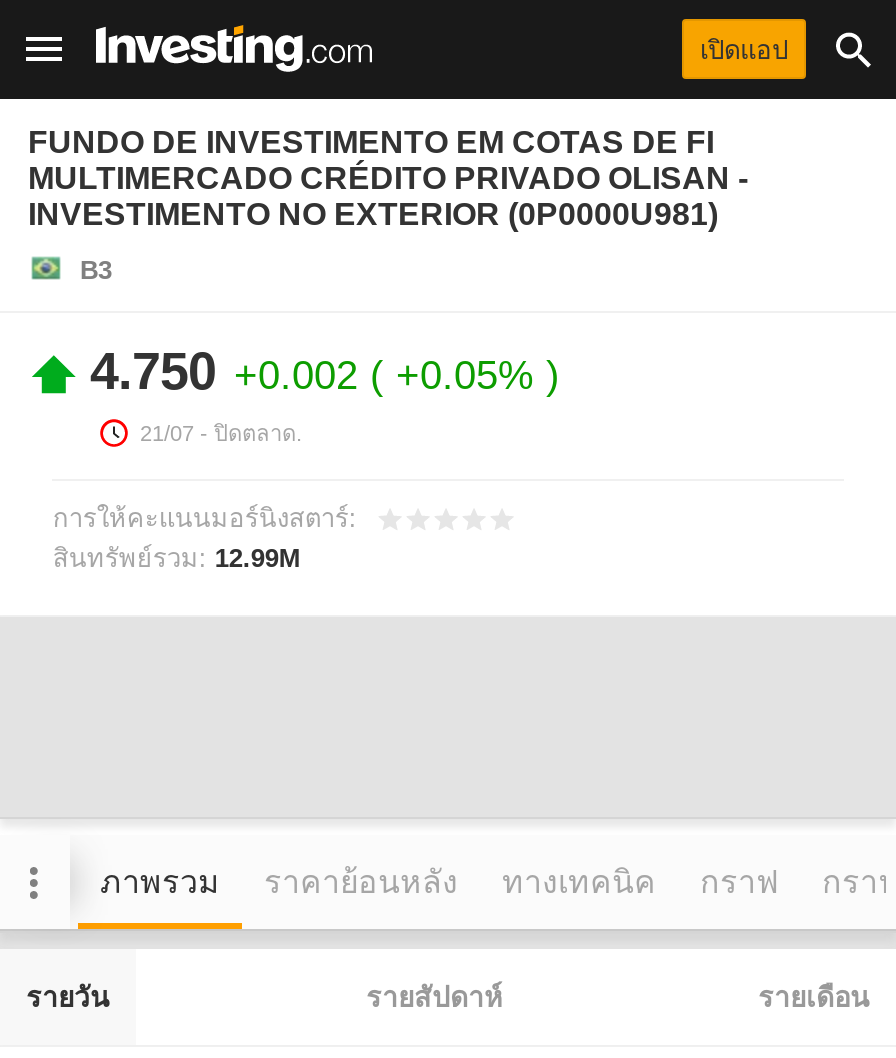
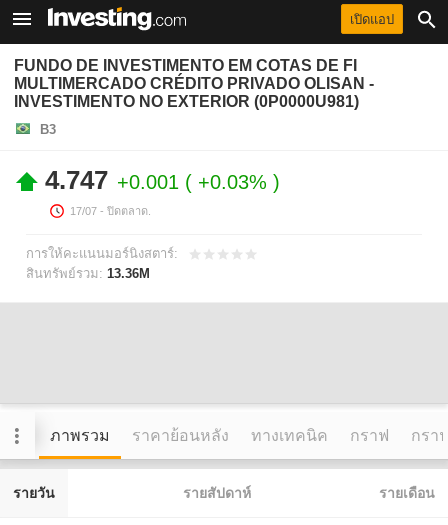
- 4.750 +0.002 +0.05%
+ 4.747 +0.001 +0.03%

- 21/07 - ปิดตลาด.
+ 17/07 - ปิดตลาด.

- สินทรัพย์รวม: 12.99M
+ สินทรัพย์รวม: 13.36M
